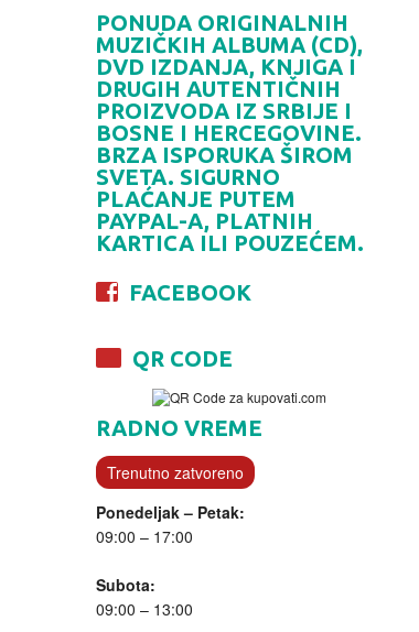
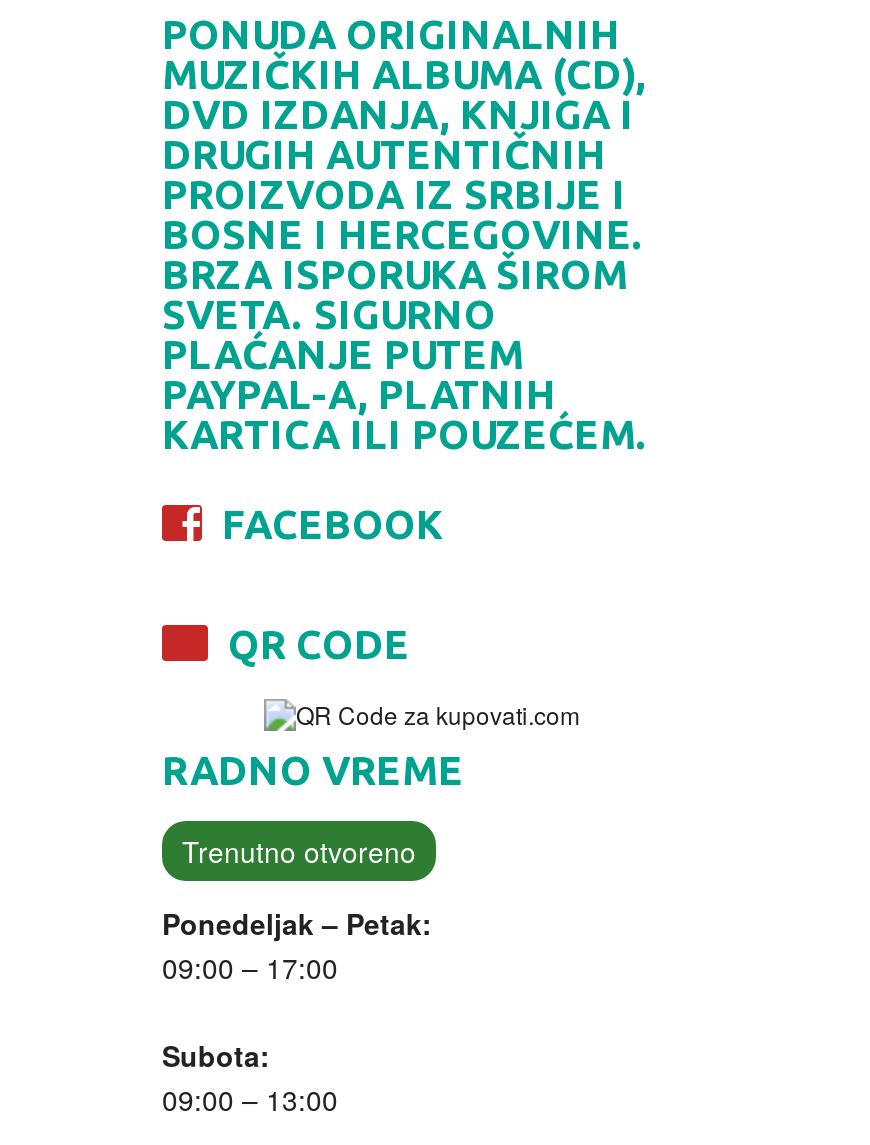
- Trenutno zatvoreno
+ Trenutno otvoreno
